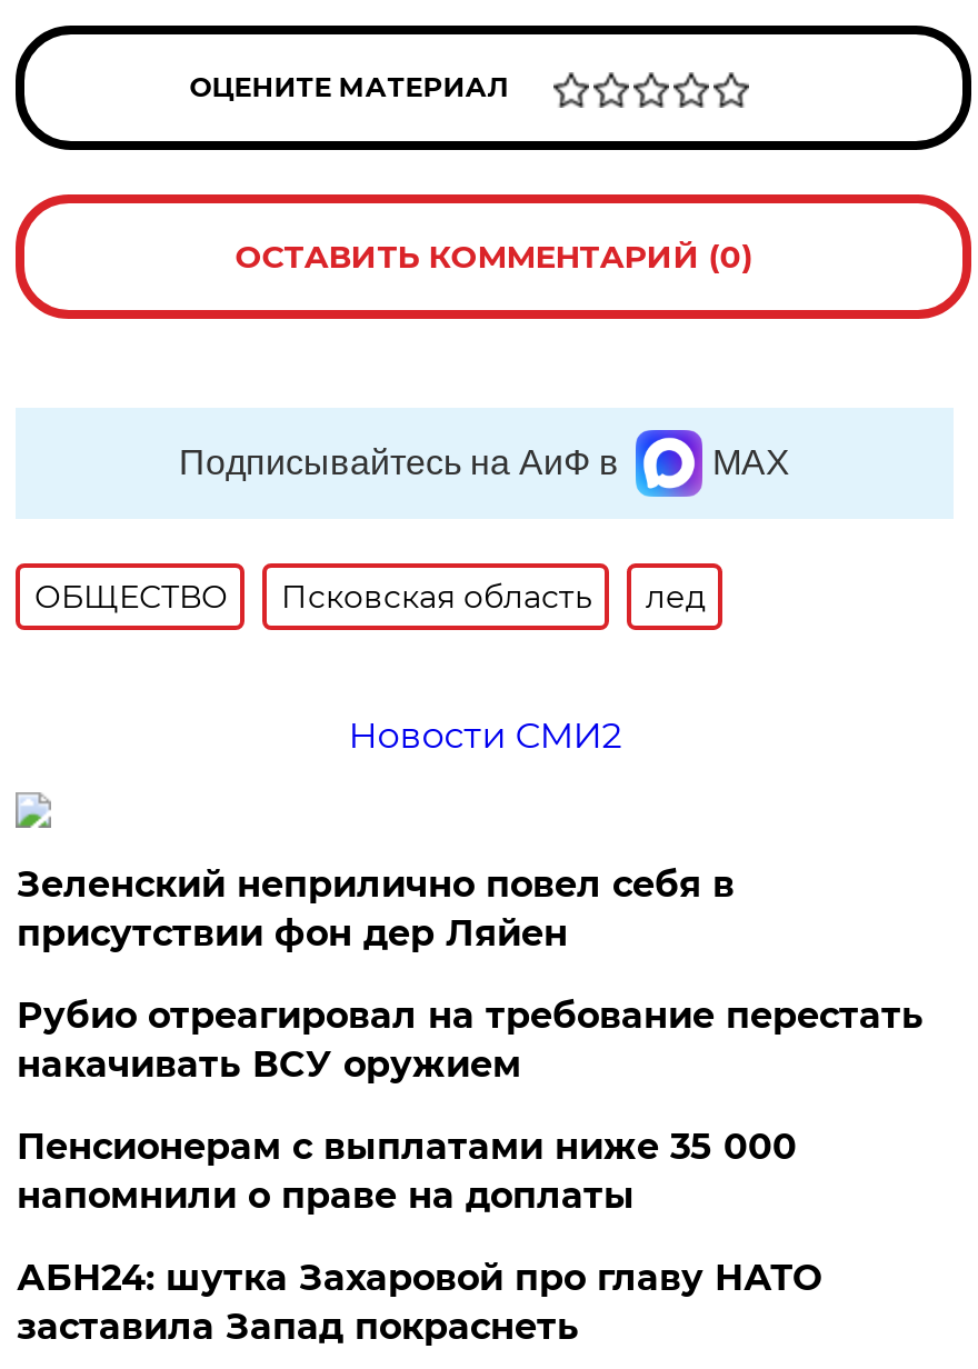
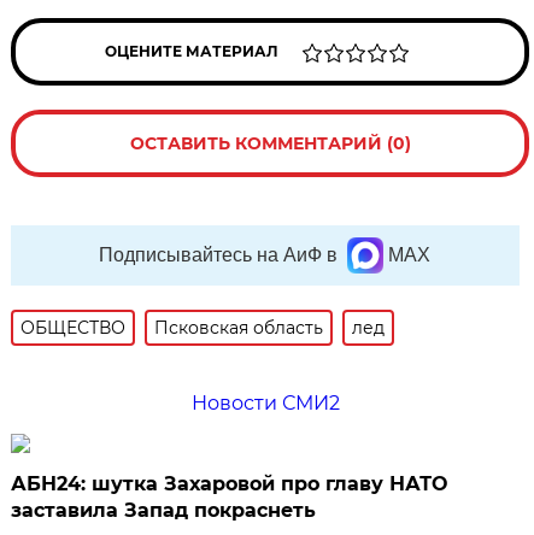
- Зеленский неприлично повел cебя в
- присутствии фон дер Ляйен
- Рубио отреагировал на требование перестать
- накачивать ВСУ оружием
- Пенсионерам с выплатами ниже 35 000
- напомнили о праве на доплаты
